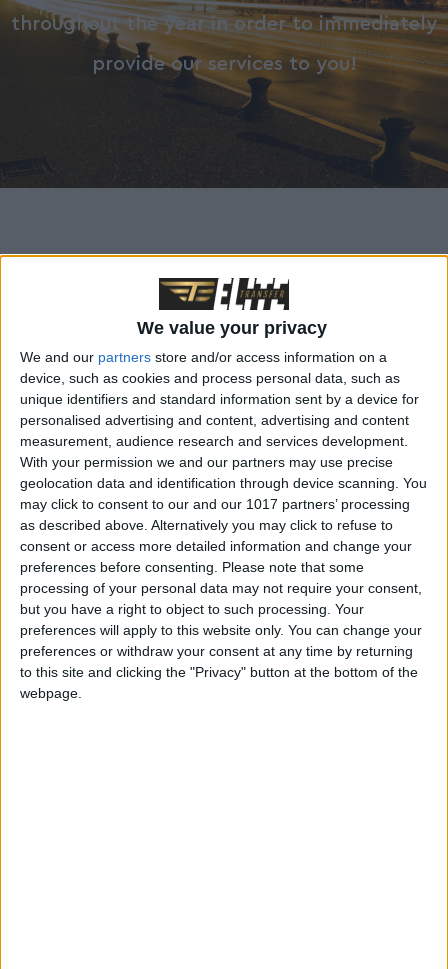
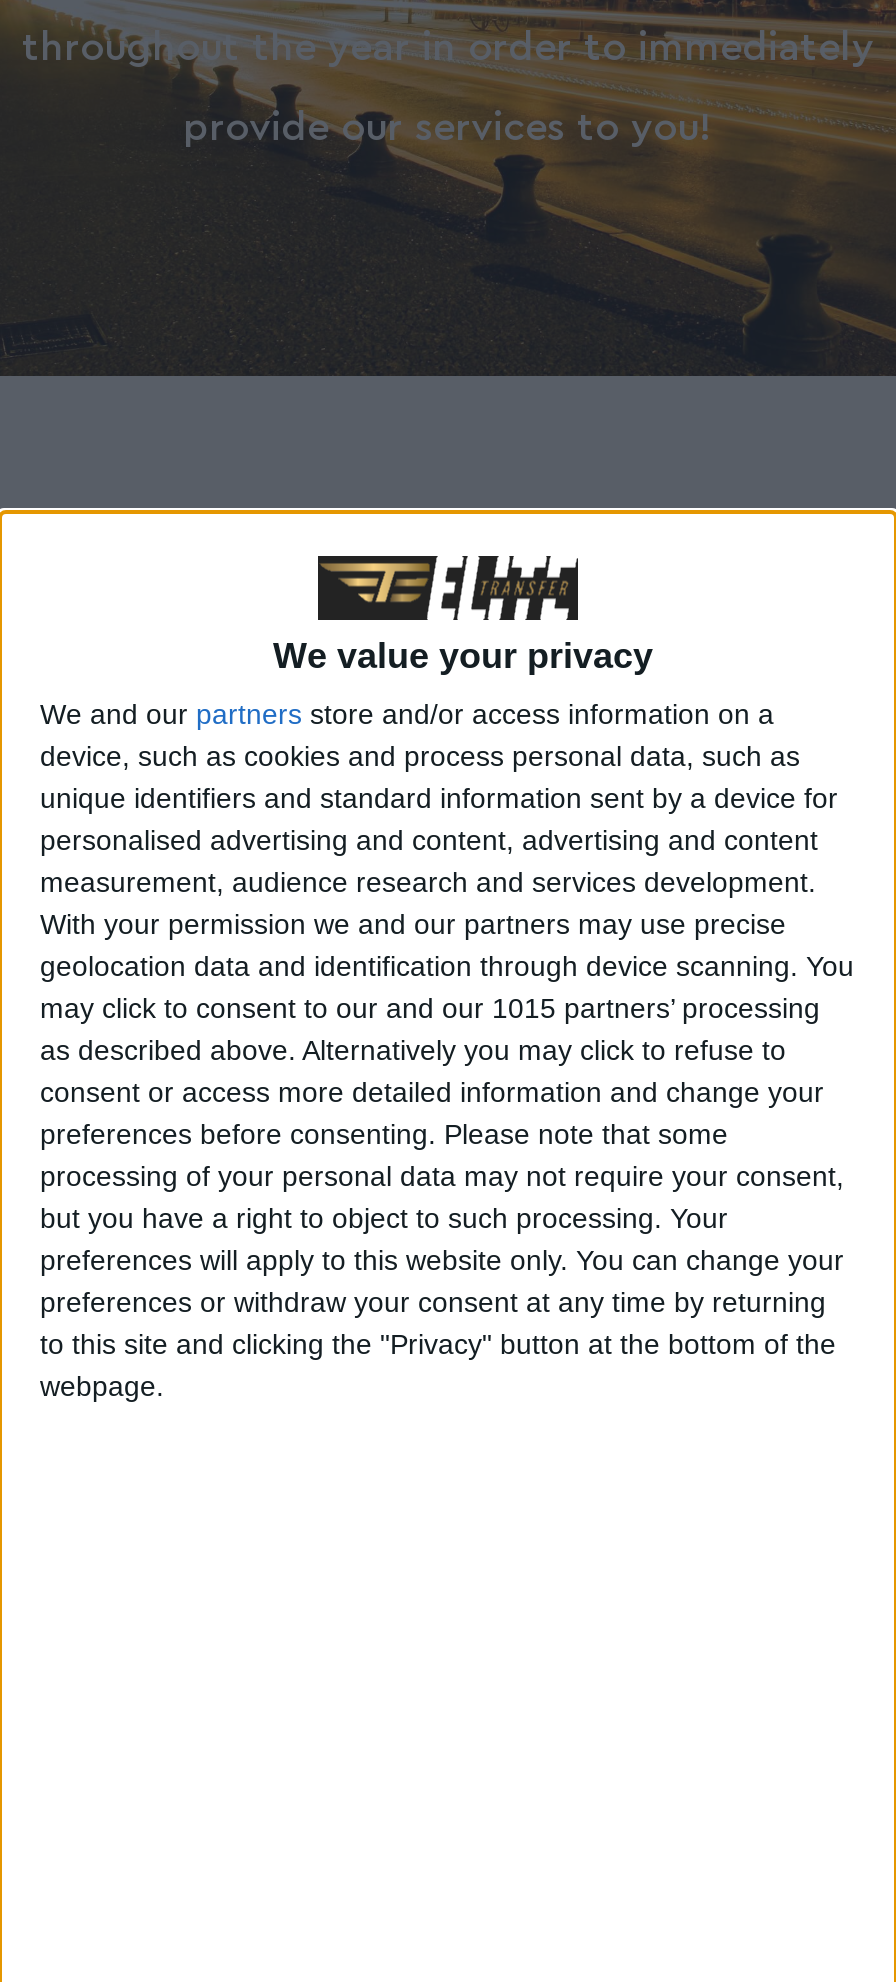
- may click to consent to our and our 1017 partners’ processing
+ may click to consent to our and our 1015 partners’ processing
